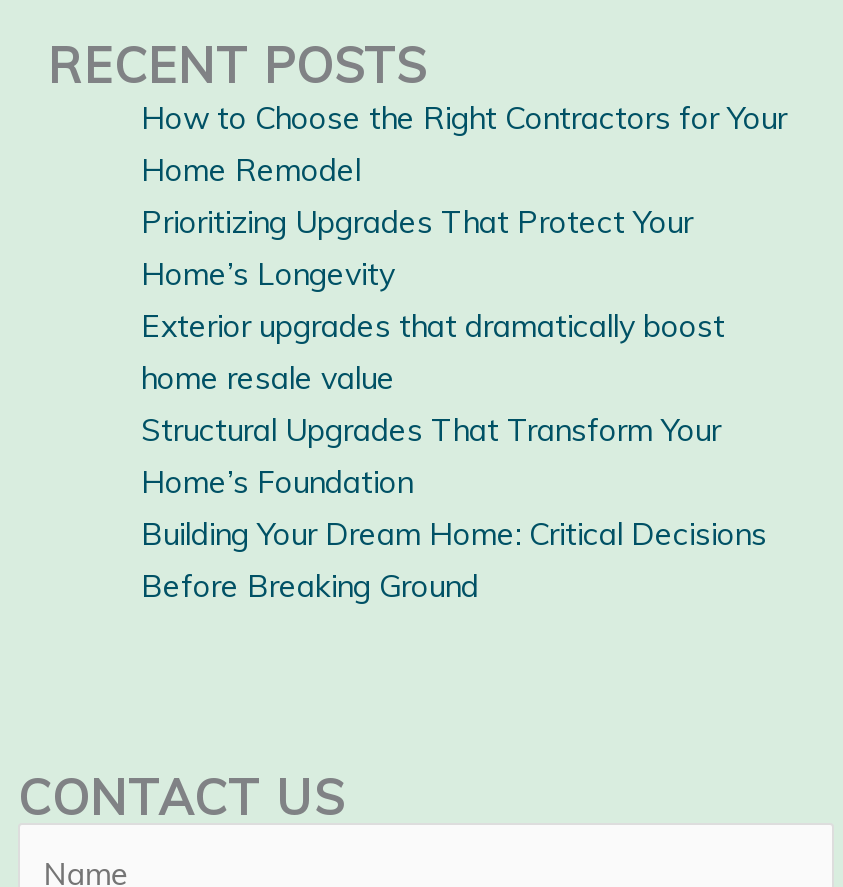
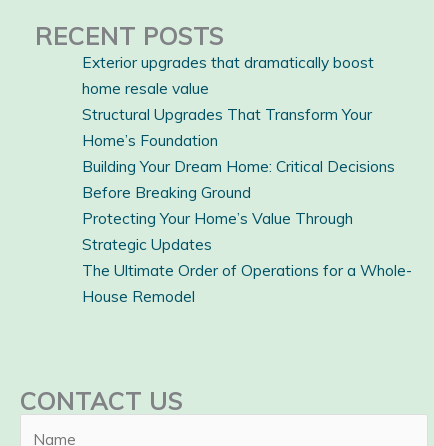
- How to Choose the Right Contractors for Your
- Home Remodel
- Prioritizing Upgrades That Protect Your
- Home’s Longevity

moved up: Exterior upgrades that dramatically boost | home resale value | Structural Upgrades That Transform Your | Home’s Foundation | Building Your Dream Home: Critical Decisions | Before Breaking Ground

+ Protecting Your Home’s Value Through
+ Strategic Updates
+ The Ultimate Order of Operations for a Whole-
+ House Remodel
